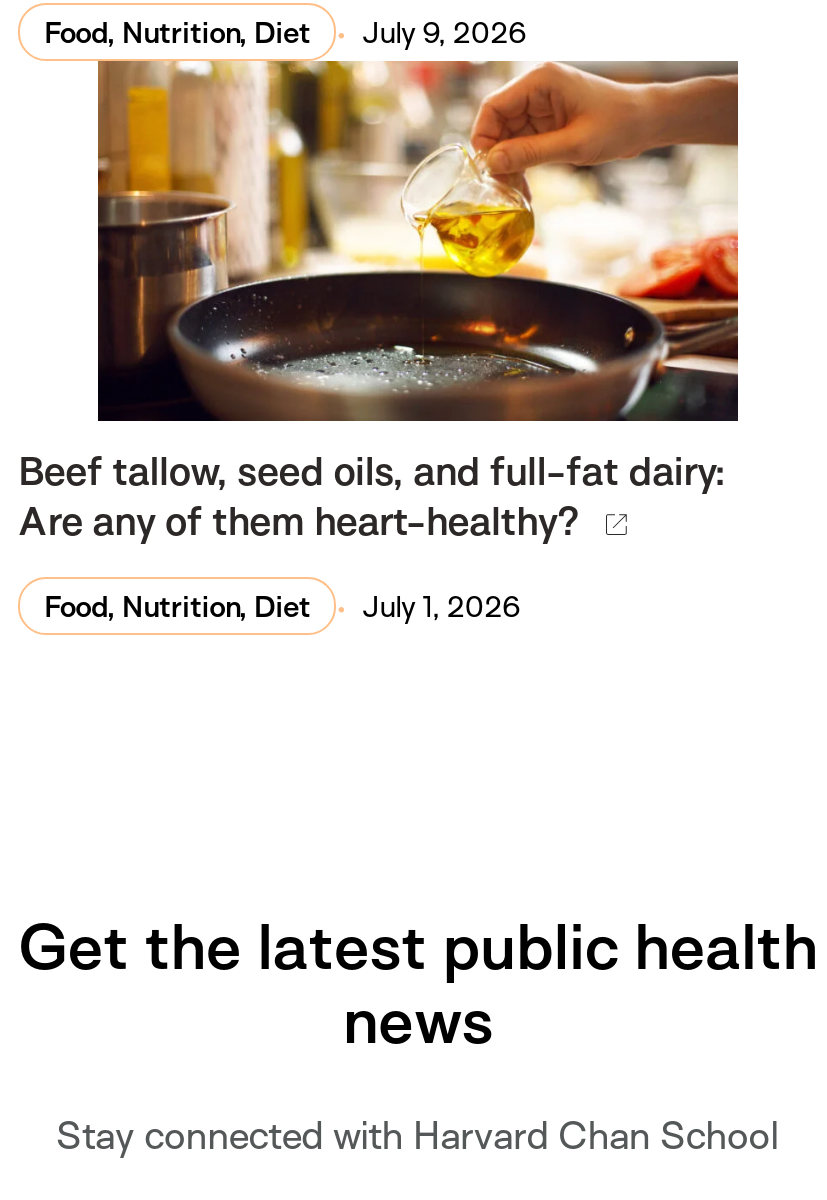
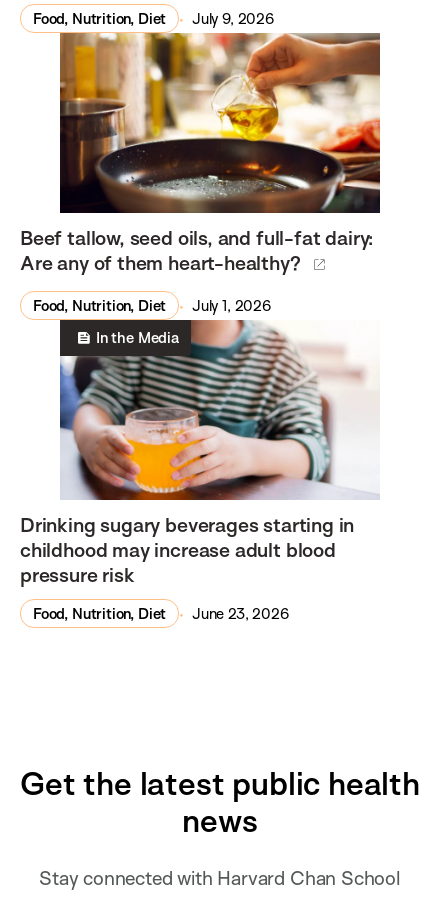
+ Drinking sugary beverages starting in
+ childhood may increase adult blood
+ pressure risk
+ Food, Nutrition, Diet
+ June 23, 2026

+ [image]
+ In the Media
